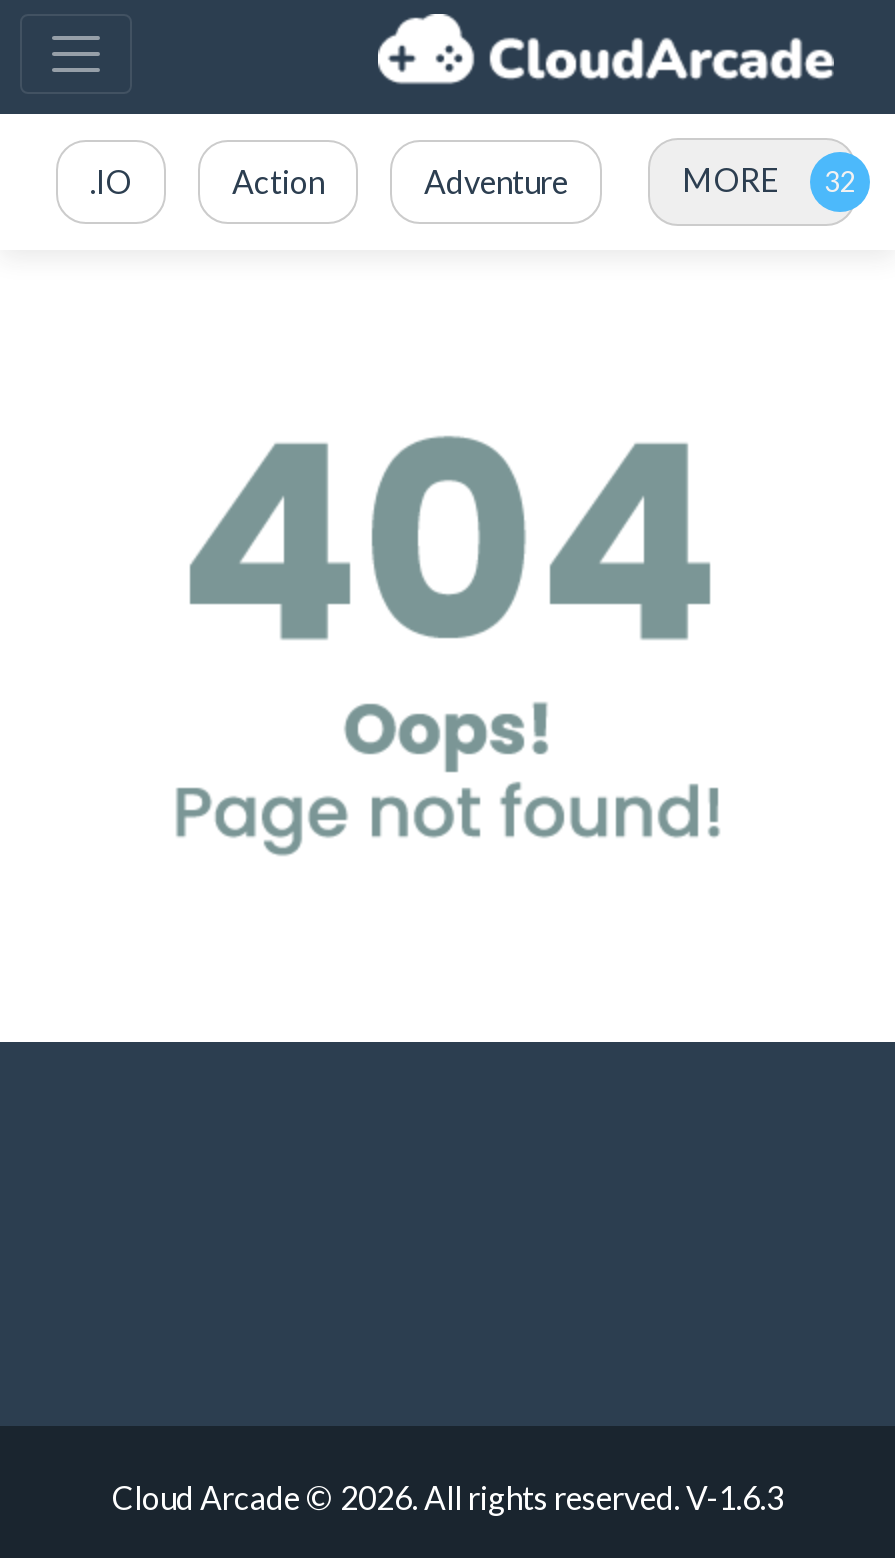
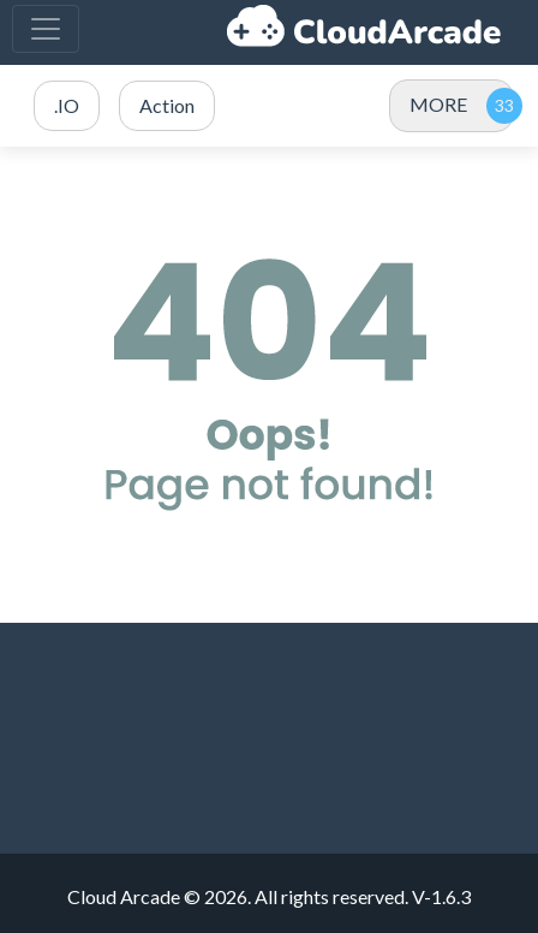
- Adventure
